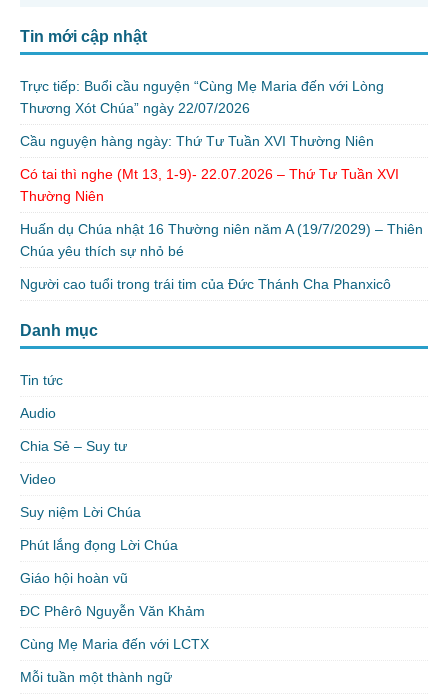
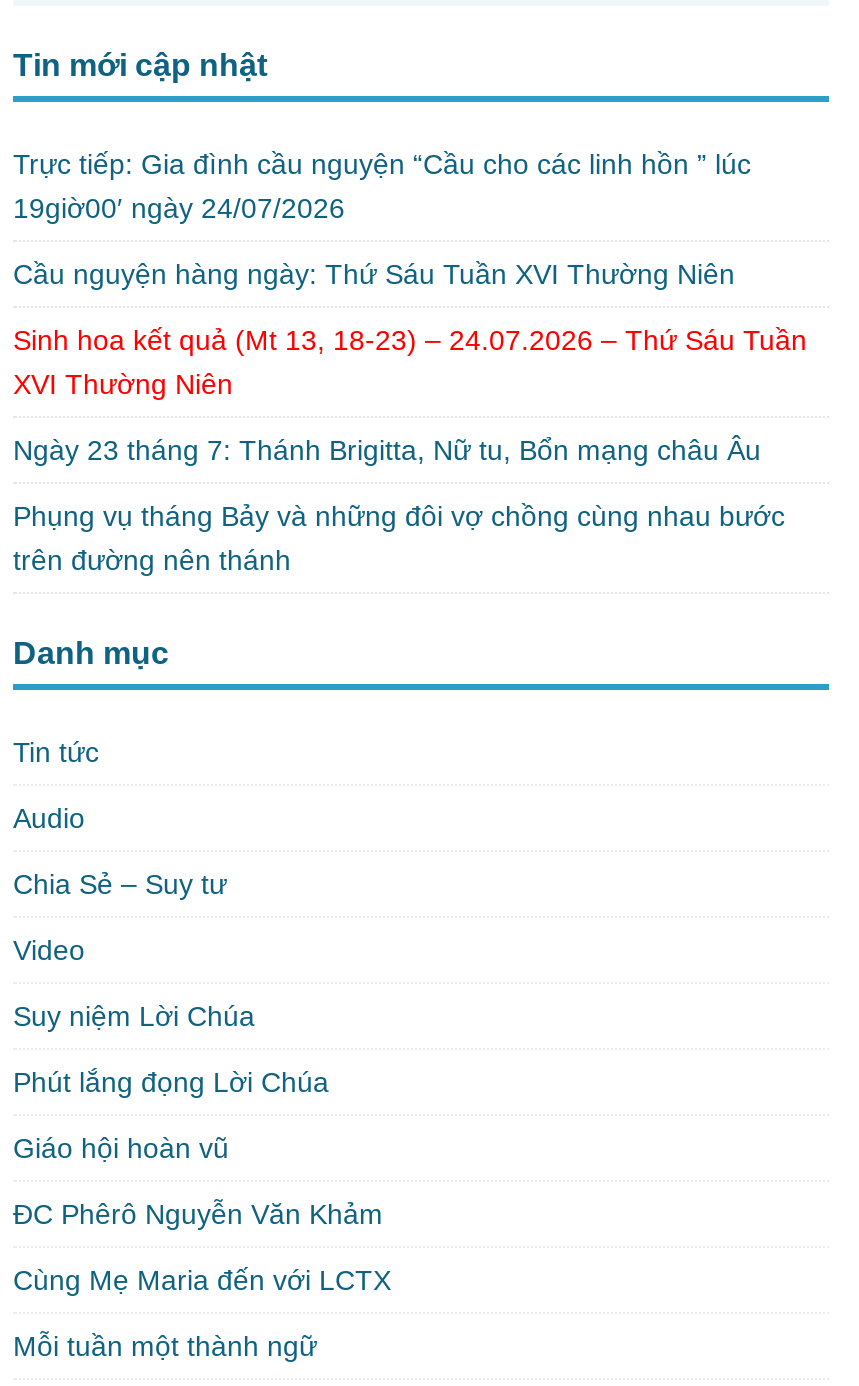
- Trực tiếp: Buổi cầu nguyện “Cùng Mẹ Maria đến với Lòng
- Thương Xót Chúa” ngày 22/07/2026
+ Trực tiếp: Gia đình cầu nguyện “Cầu cho các linh hồn ” lúc
+ 19giờ00′ ngày 24/07/2026

- Cầu nguyện hàng ngày: Thứ Tư Tuần XVI Thường Niên
+ Cầu nguyện hàng ngày: Thứ Sáu Tuần XVI Thường Niên

- Có tai thì nghe (Mt 13, 1-9)- 22.07.2026 – Thứ Tư Tuần XVI
- Thường Niên
+ Sinh hoa kết quả (Mt 13, 18-23) – 24.07.2026 – Thứ Sáu Tuần
+ XVI Thường Niên

- Huấn dụ Chúa nhật 16 Thường niên năm A (19/7/2029) – Thiên
- Chúa yêu thích sự nhỏ bé
+ Ngày 23 tháng 7: Thánh Brigitta, Nữ tu, Bổn mạng châu Âu

- Người cao tuổi trong trái tim của Đức Thánh Cha Phanxicô
+ Phụng vụ tháng Bảy và những đôi vợ chồng cùng nhau bước
+ trên đường nên thánh
